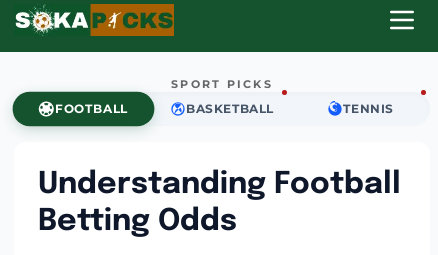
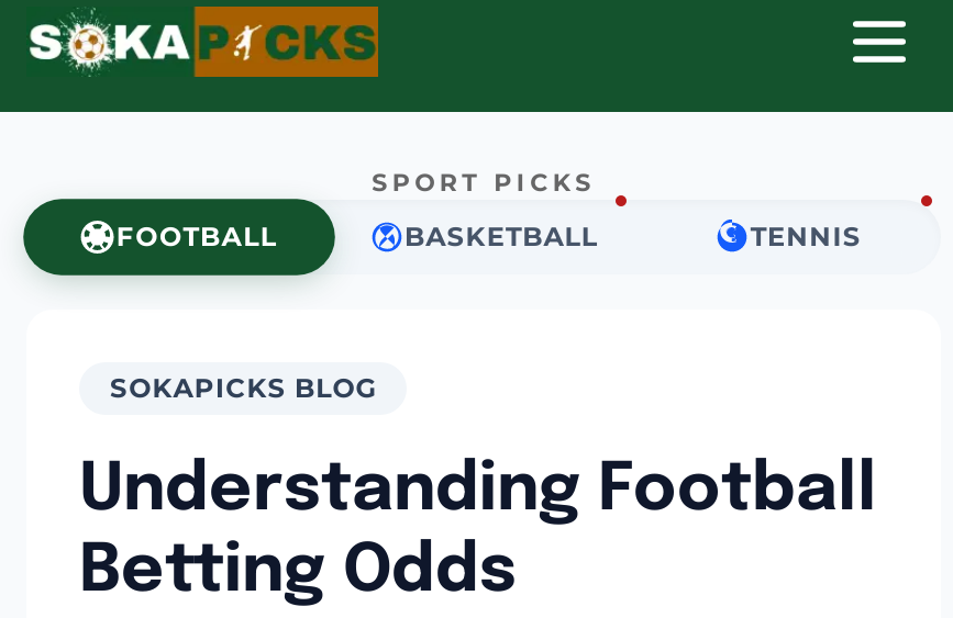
+ SOKAPICKS BLOG
